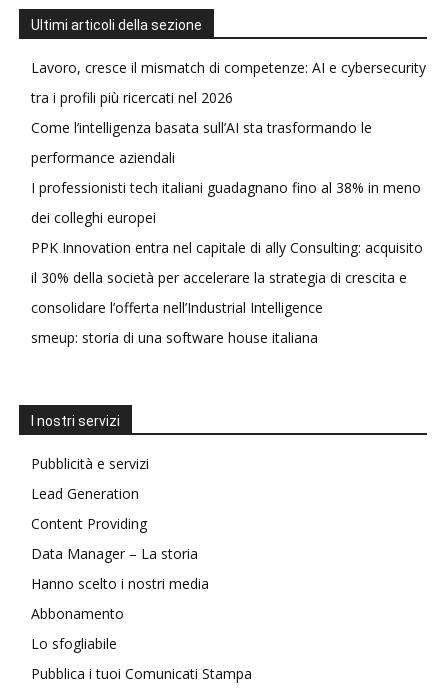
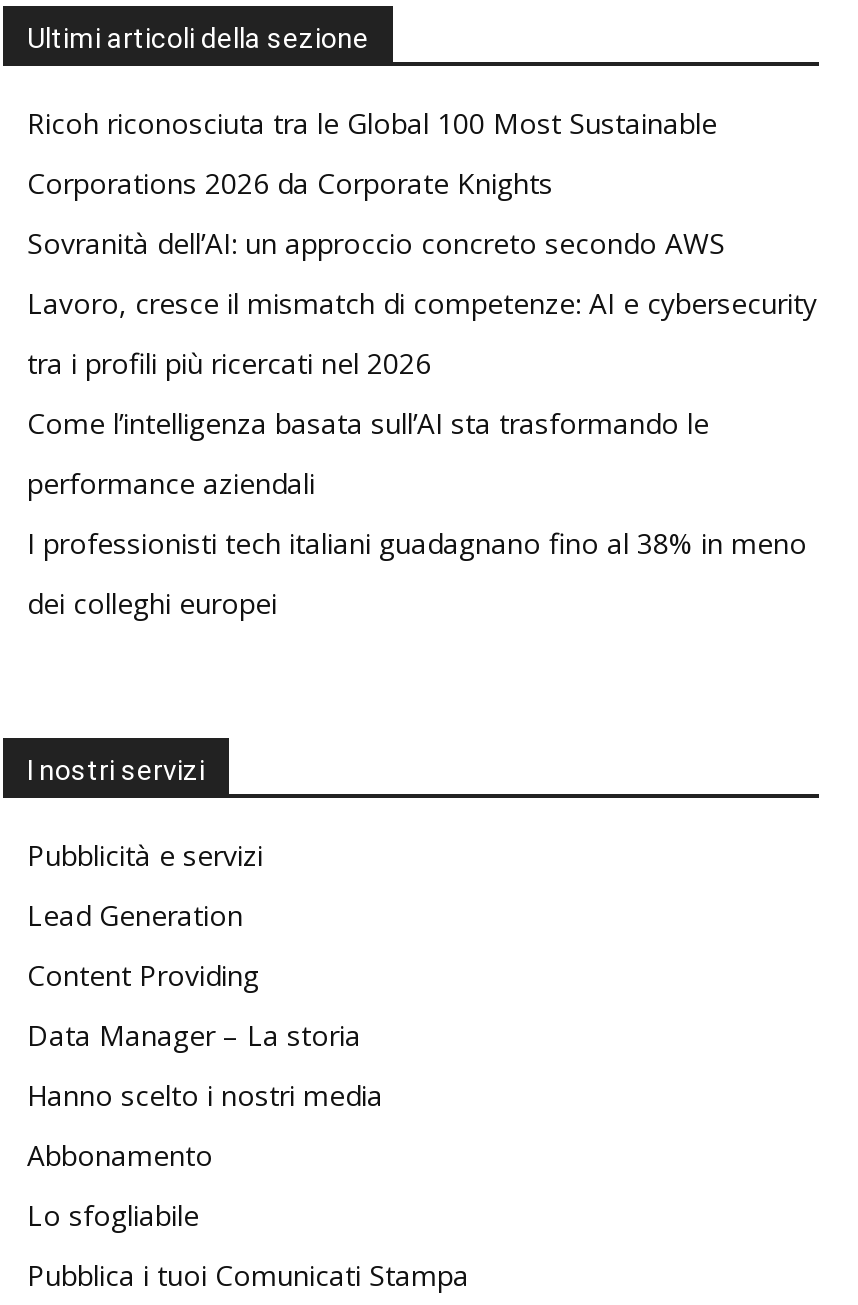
+ Ricoh riconosciuta tra le Global 100 Most Sustainable
+ Corporations 2026 da Corporate Knights
+ Sovranità dell’AI: un approccio concreto secondo AWS

moved down: Lavoro, cresce il mismatch di competenze: AI e cybersecurity | tra i profili più ricercati nel 2026 | Come l’intelligenza basata sull’AI sta trasformando le | performance aziendali | I professionisti tech italiani guadagnano fino al 38% in meno | dei colleghi europei

- PPK Innovation entra nel capitale di ally Consulting: acquisito
- il 30% della società per accelerare la strategia di crescita e
- consolidare l’offerta nell’Industrial Intelligence
- smeup: storia di una software house italiana
